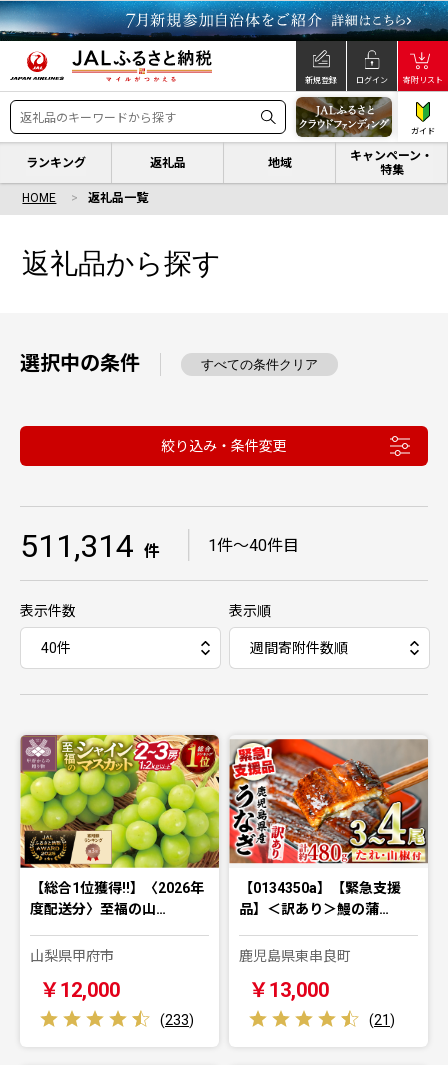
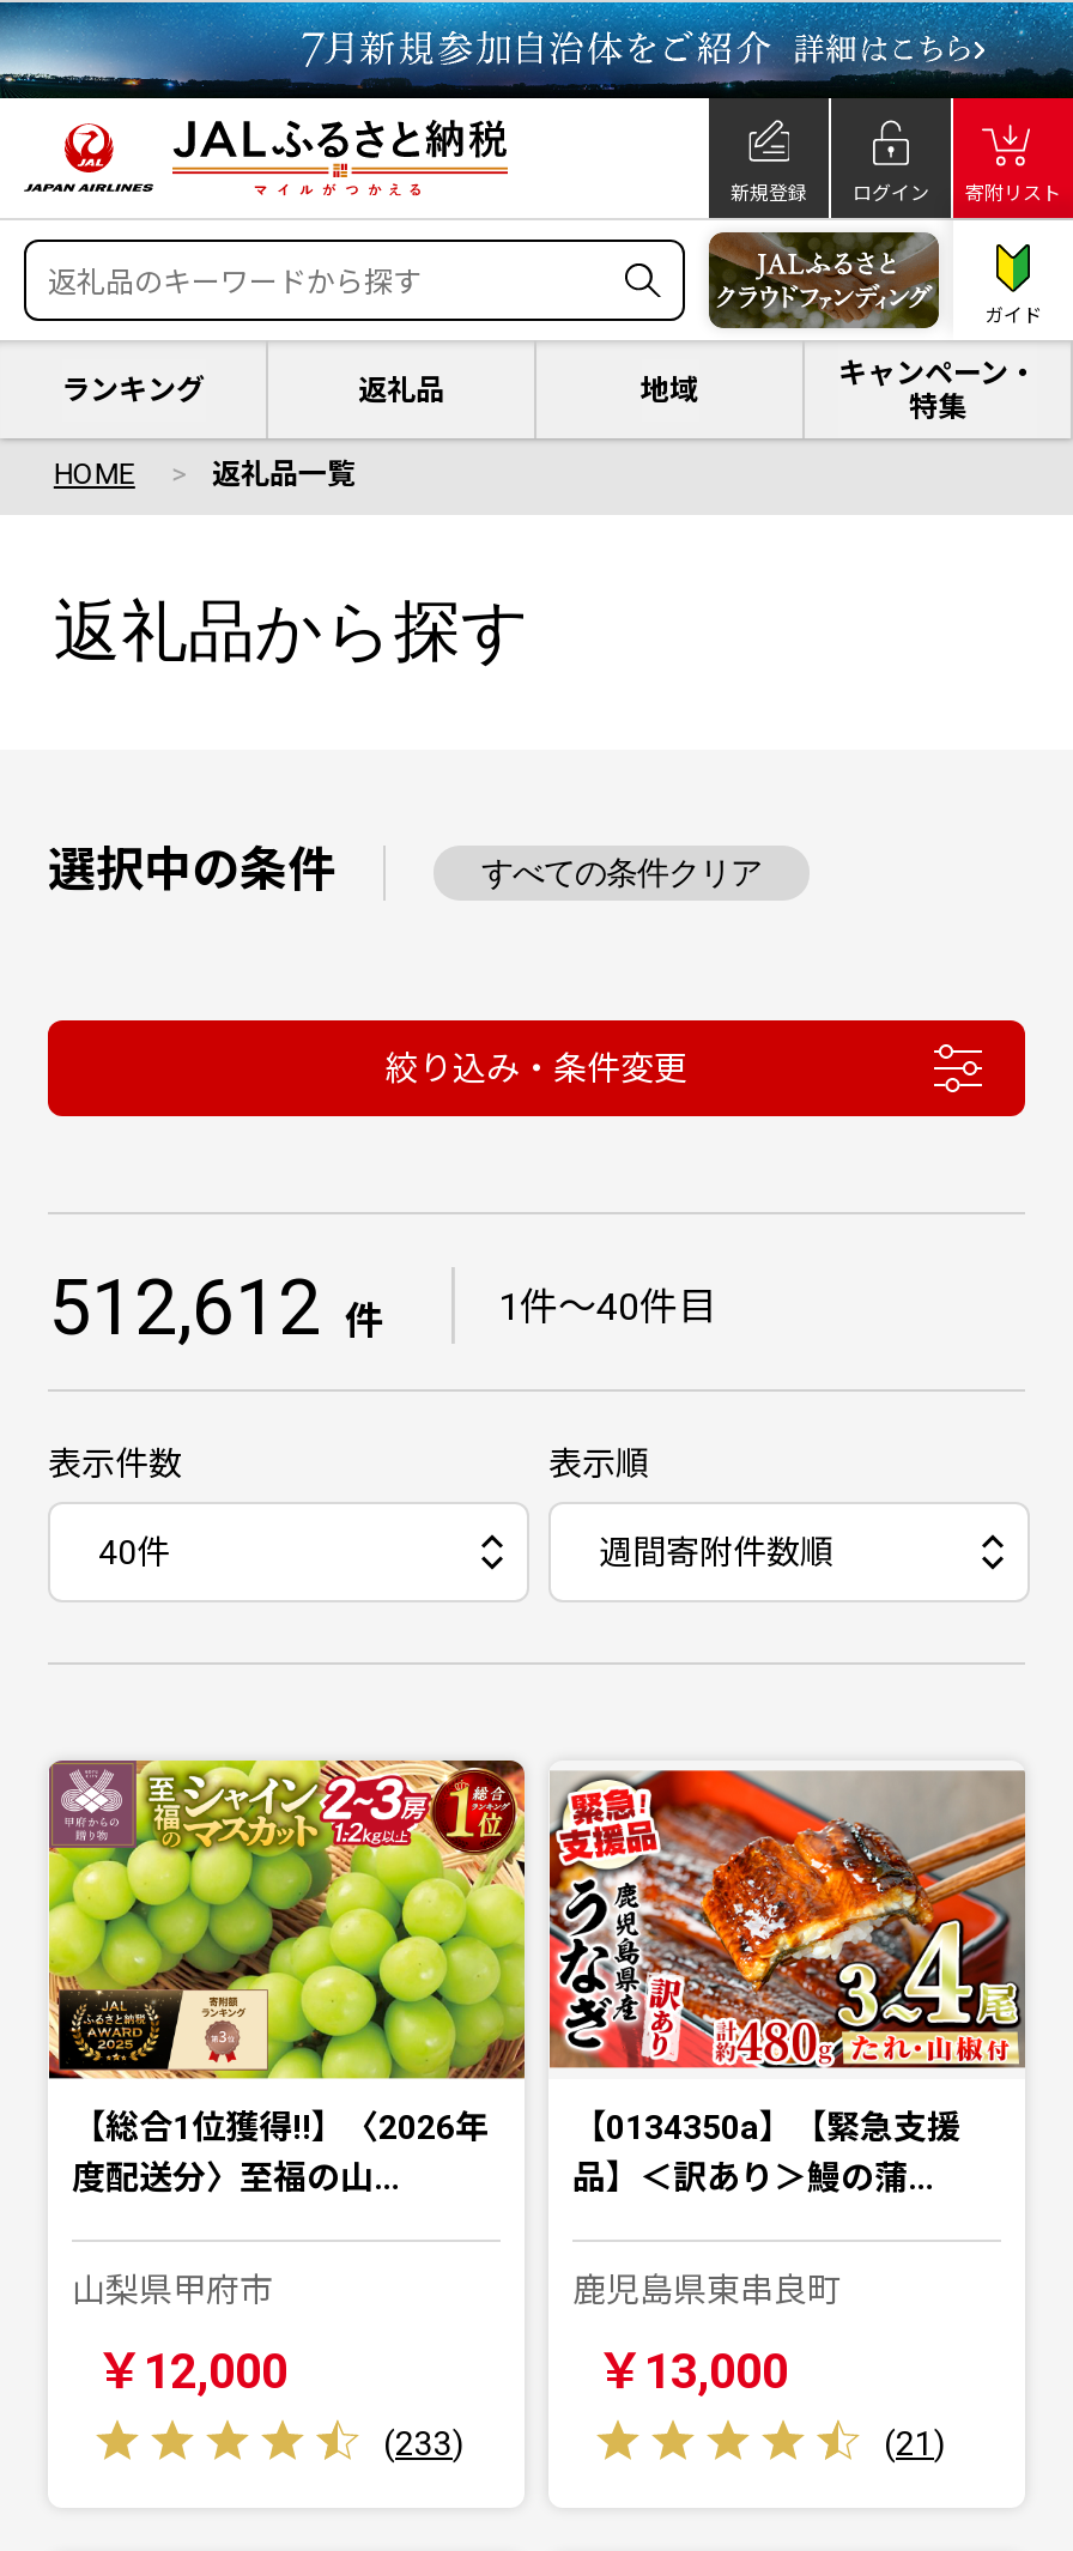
- 511,314 件 ｜ 1件〜40件目
+ 512,612 件 ｜ 1件〜40件目
